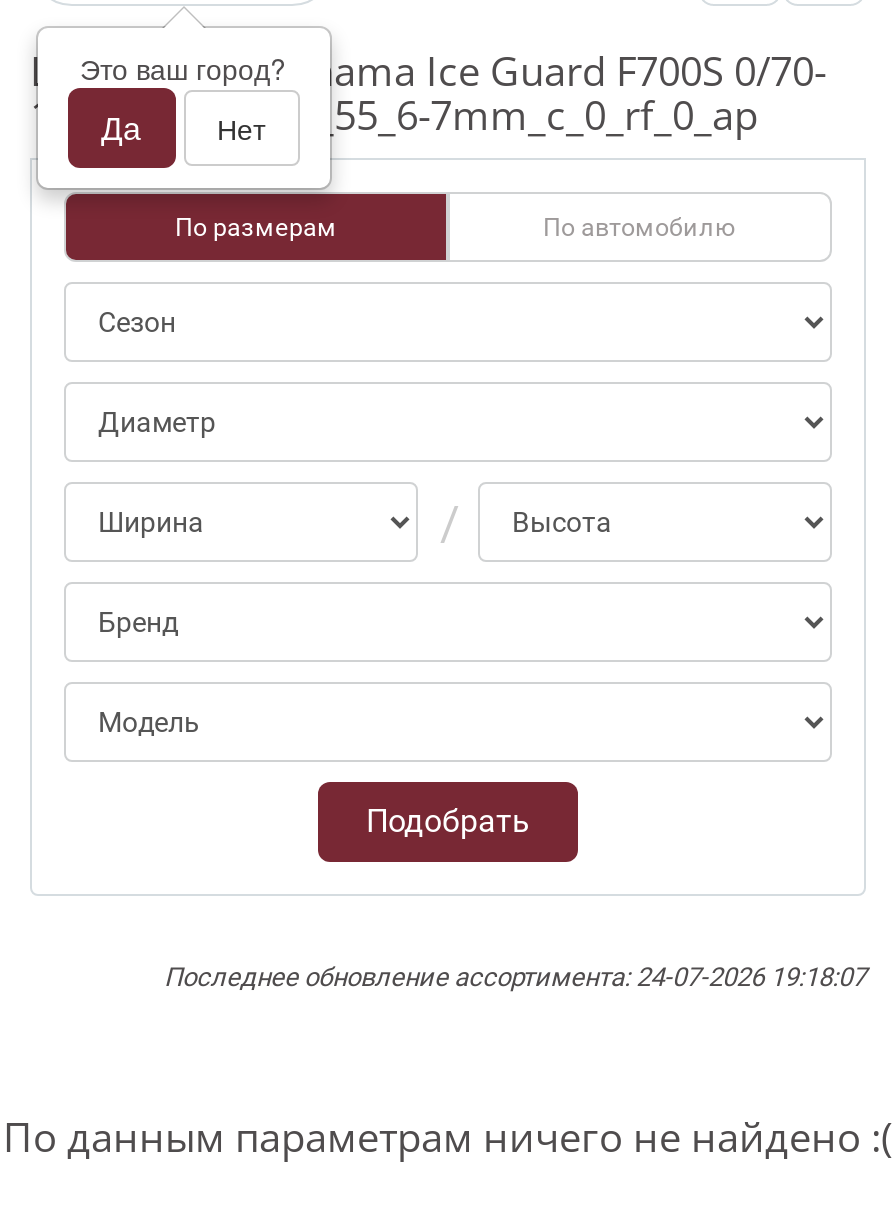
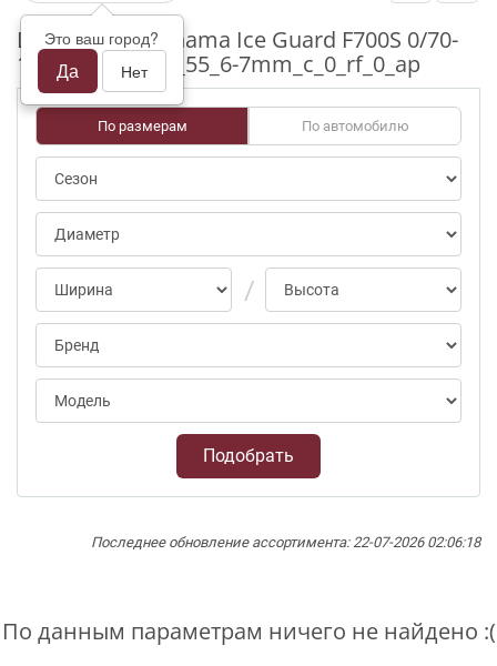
- Последнее обновление ассортимента: 24-07-2026 19:18:07
+ Последнее обновление ассортимента: 22-07-2026 02:06:18
